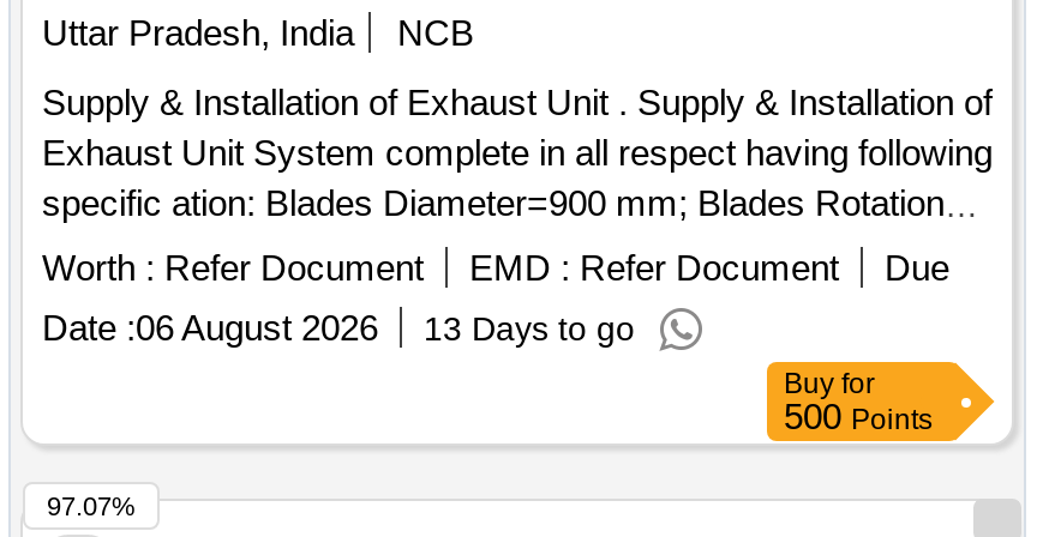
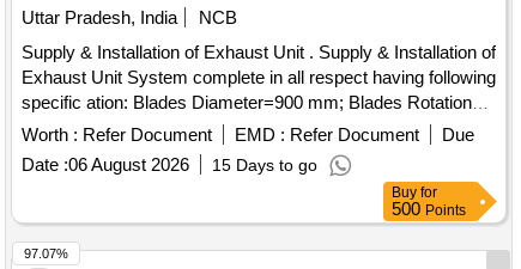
- Date : 06 August 2026 13 Days to go
+ Date : 06 August 2026 15 Days to go
